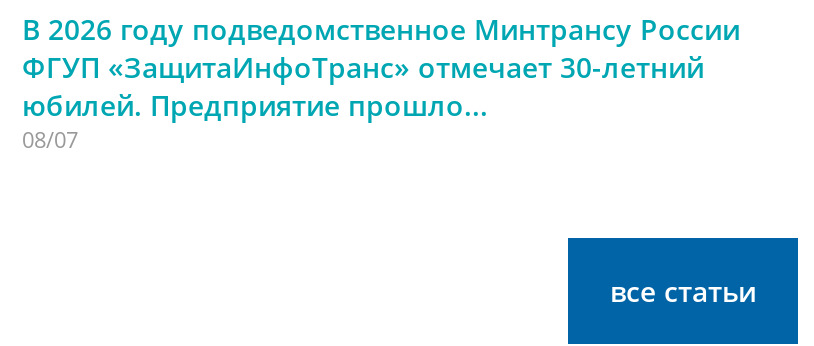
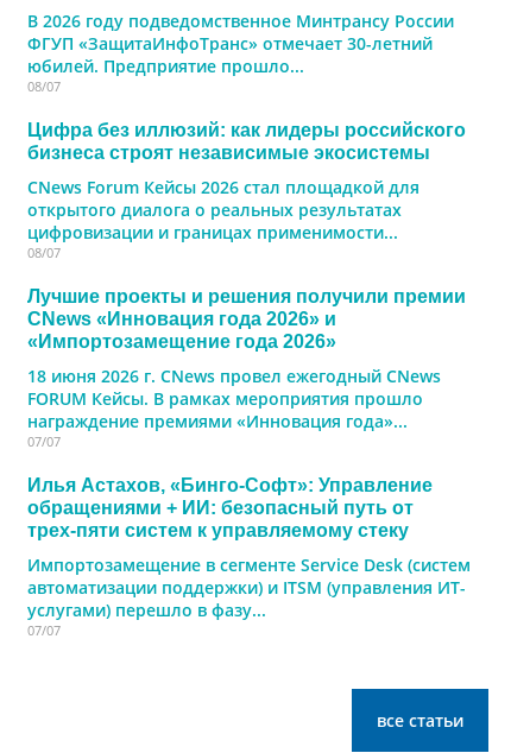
+ Цифра без иллюзий: как лидеры российского
+ бизнеса строят независимые экосистемы
+ CNews Forum Кейсы 2026 стал площадкой для
+ открытого диалога о реальных результатах
+ цифровизации и границах применимости...
+ 08/07
+ Лучшие проекты и решения получили премии
+ CNews «Инновация года 2026» и
+ «Импортозамещение года 2026»
+ 18 июня 2026 г. CNews провел ежегодный CNews
+ FORUM Кейсы. В рамках мероприятия прошло
+ награждение премиями «Инновация года»...
+ 07/07
+ Илья Астахов, «Бинго-Софт»: Управление
+ обращениями + ИИ: безопасный путь от
+ трех‑пяти систем к управляемому стеку
+ Импортозамещение в сегменте Service Desk (систем
+ автоматизации поддержки) и ITSM (управления ИТ-
+ услугами) перешло в фазу...
+ 07/07
